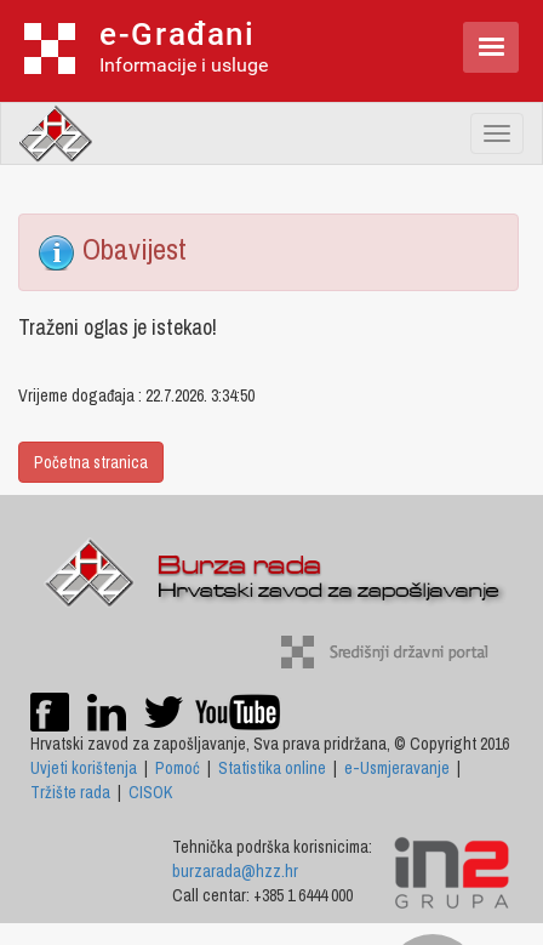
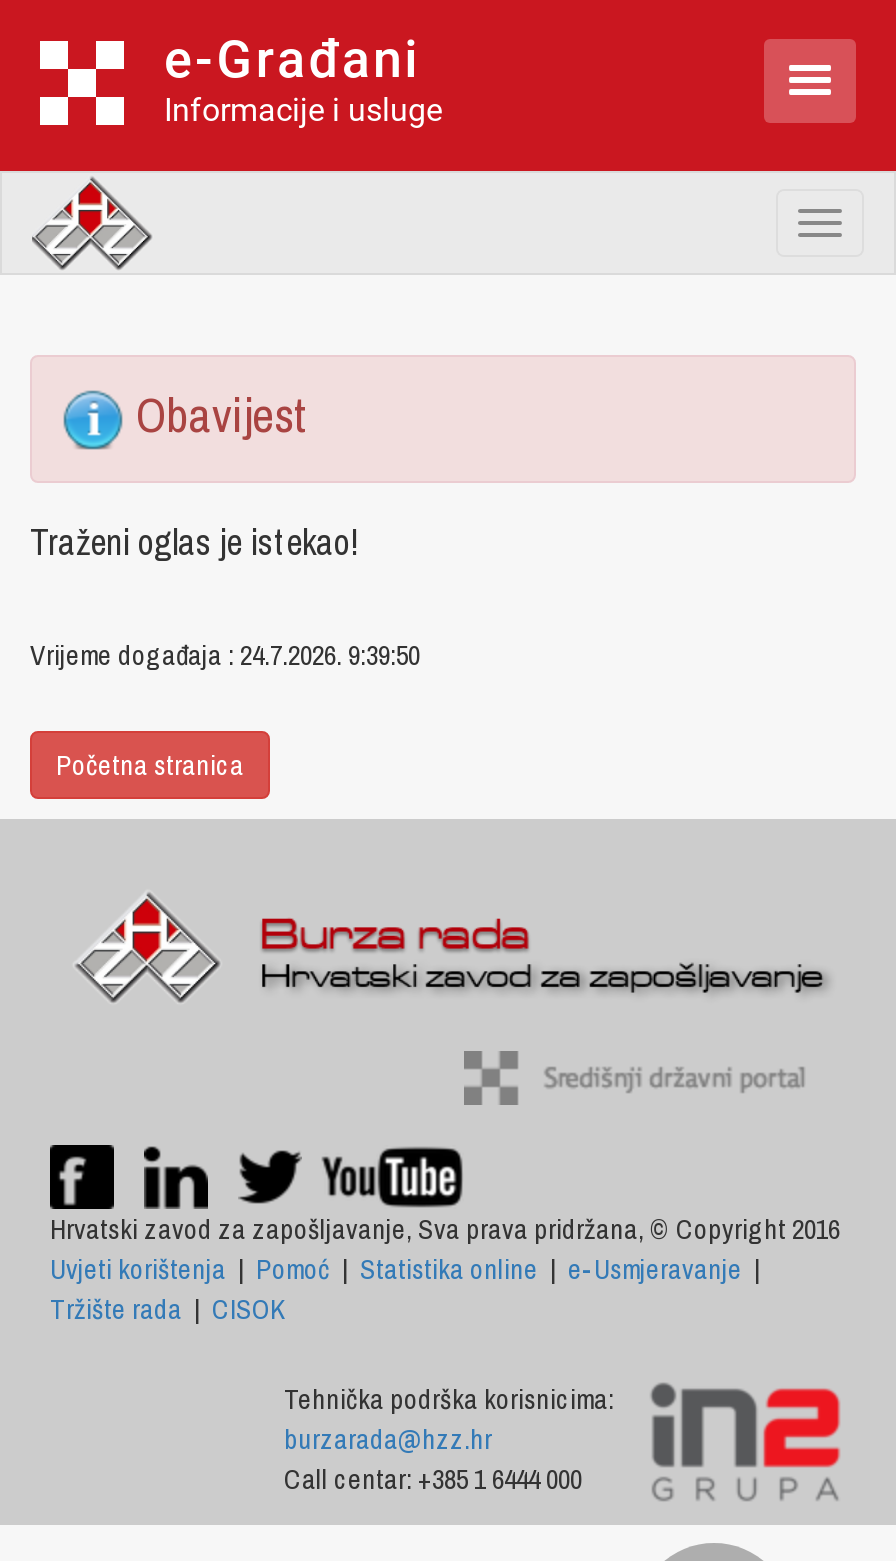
- Vrijeme događaja : 22.7.2026. 3:34:50
+ Vrijeme događaja : 24.7.2026. 9:39:50
